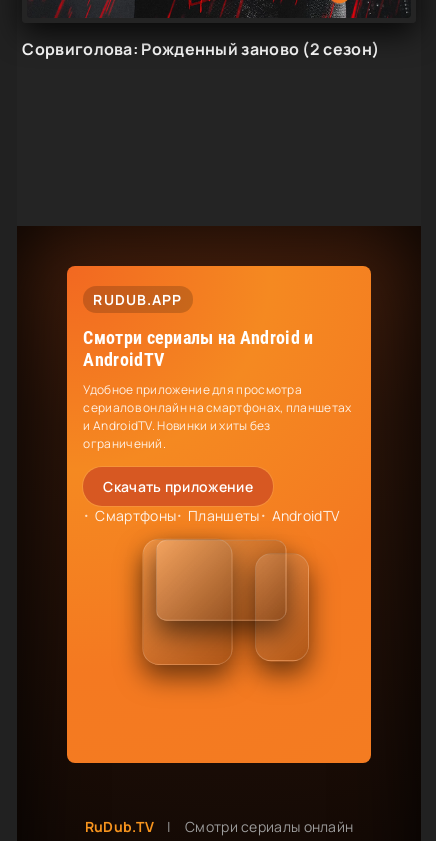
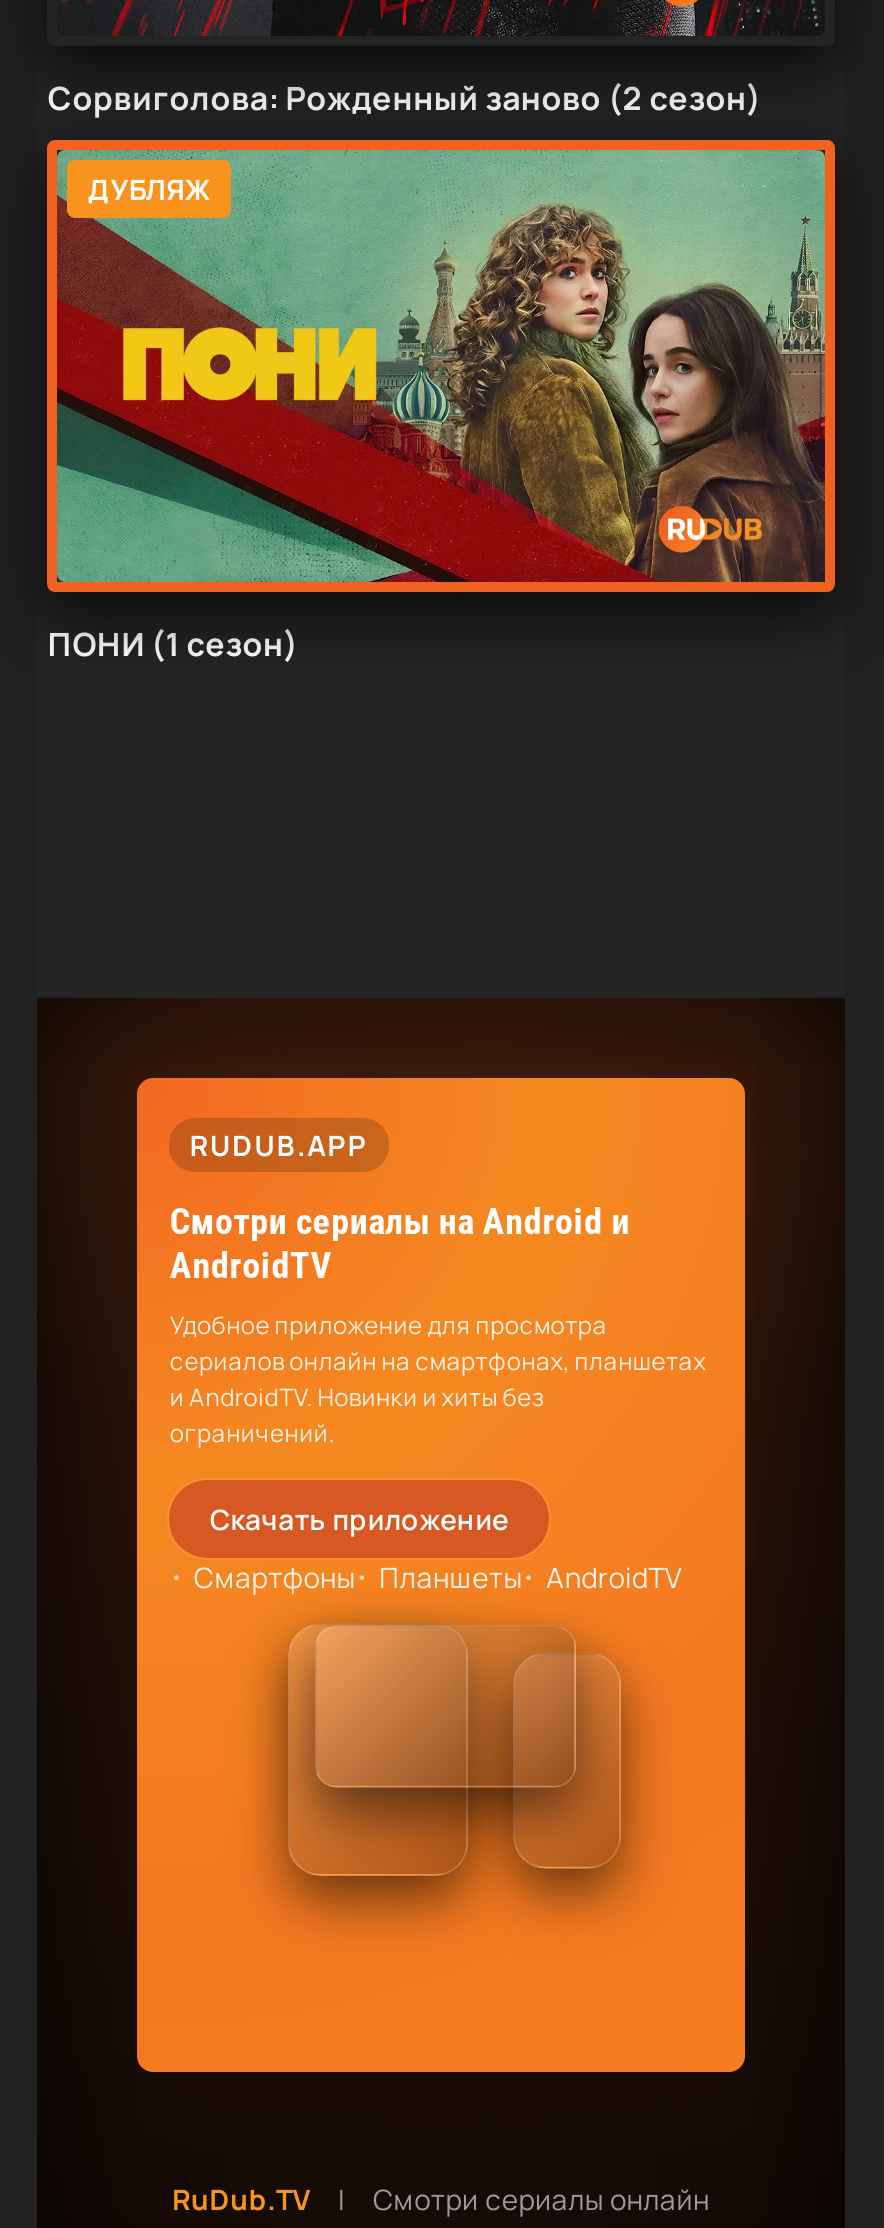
+ [image]
+ ДУБЛЯЖ

+ ПОНИ (1 сезон)
